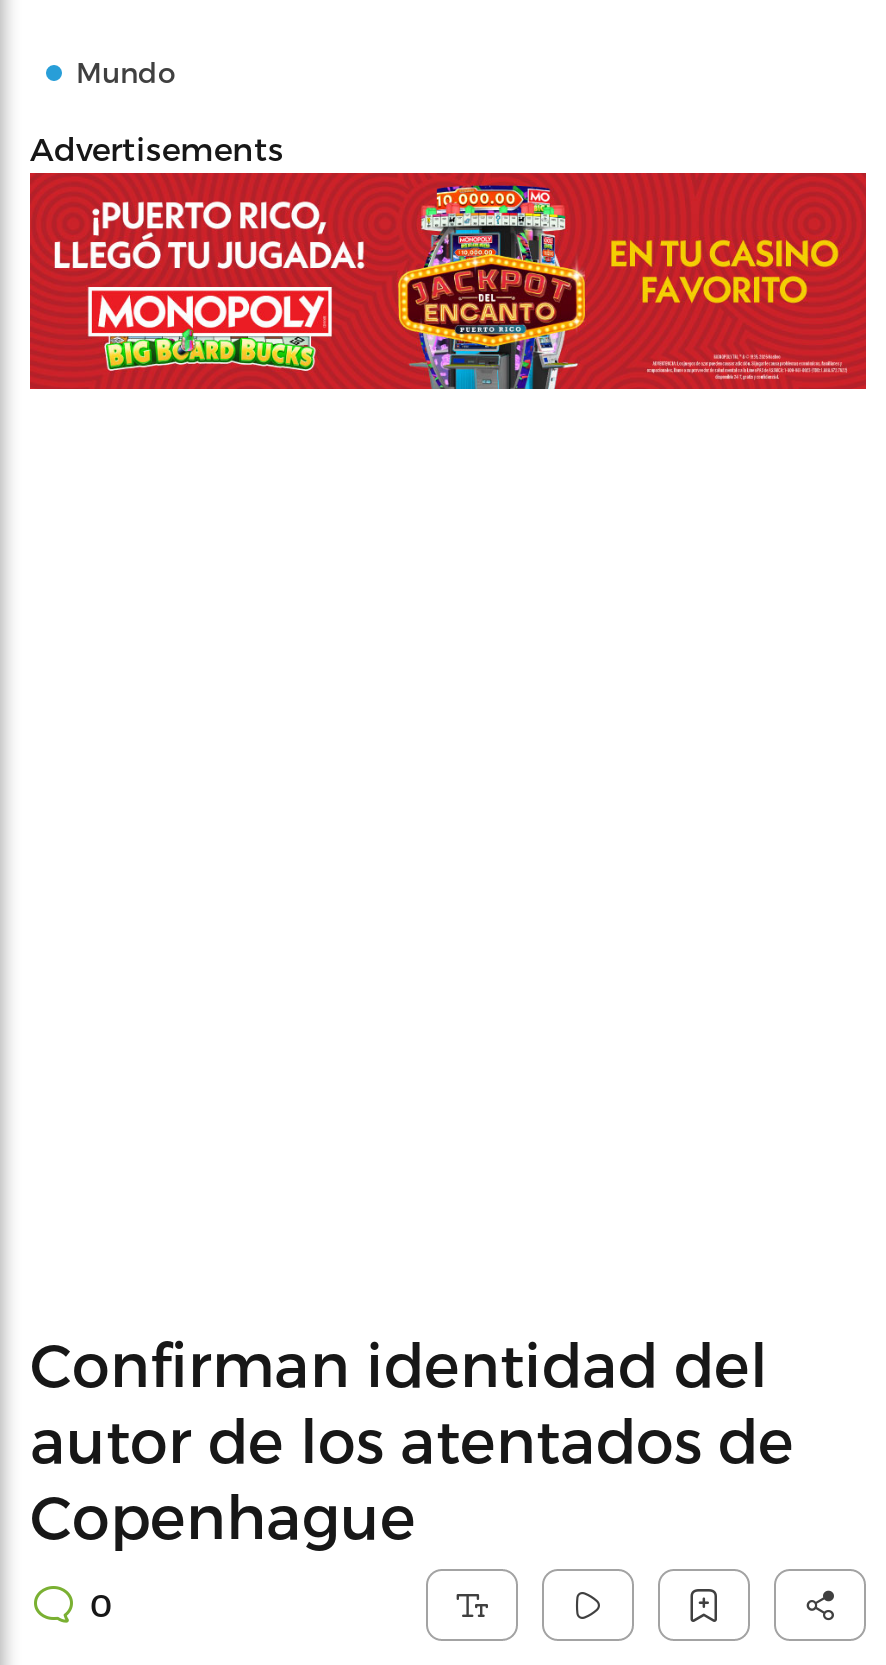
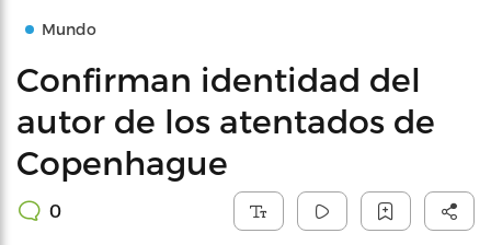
- Advertisements

- [image]
